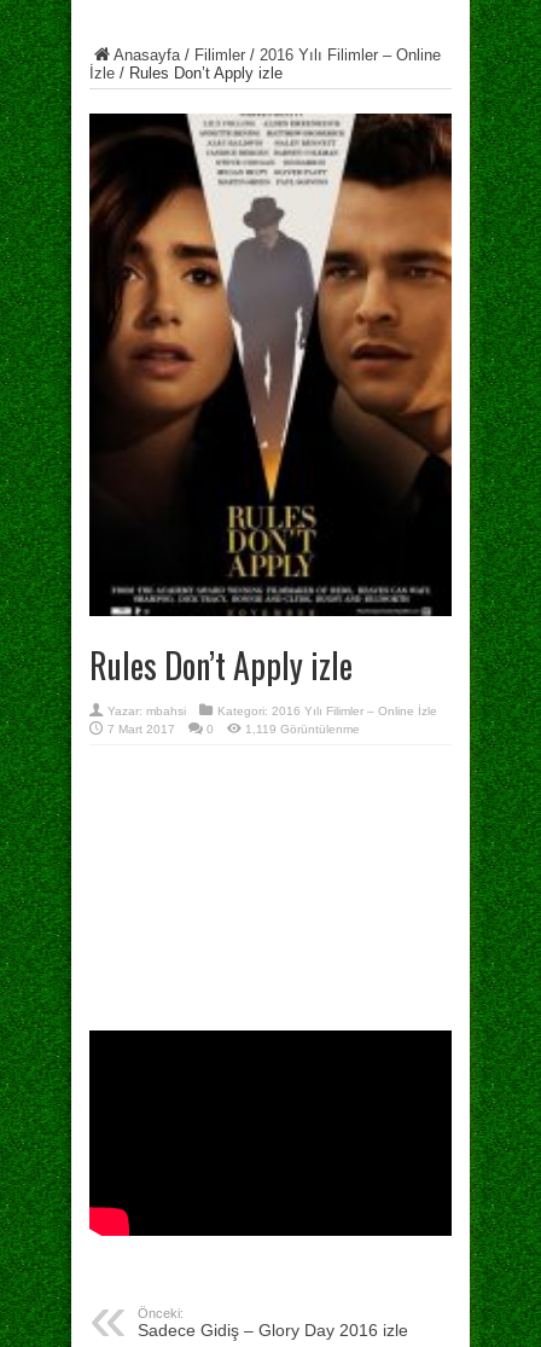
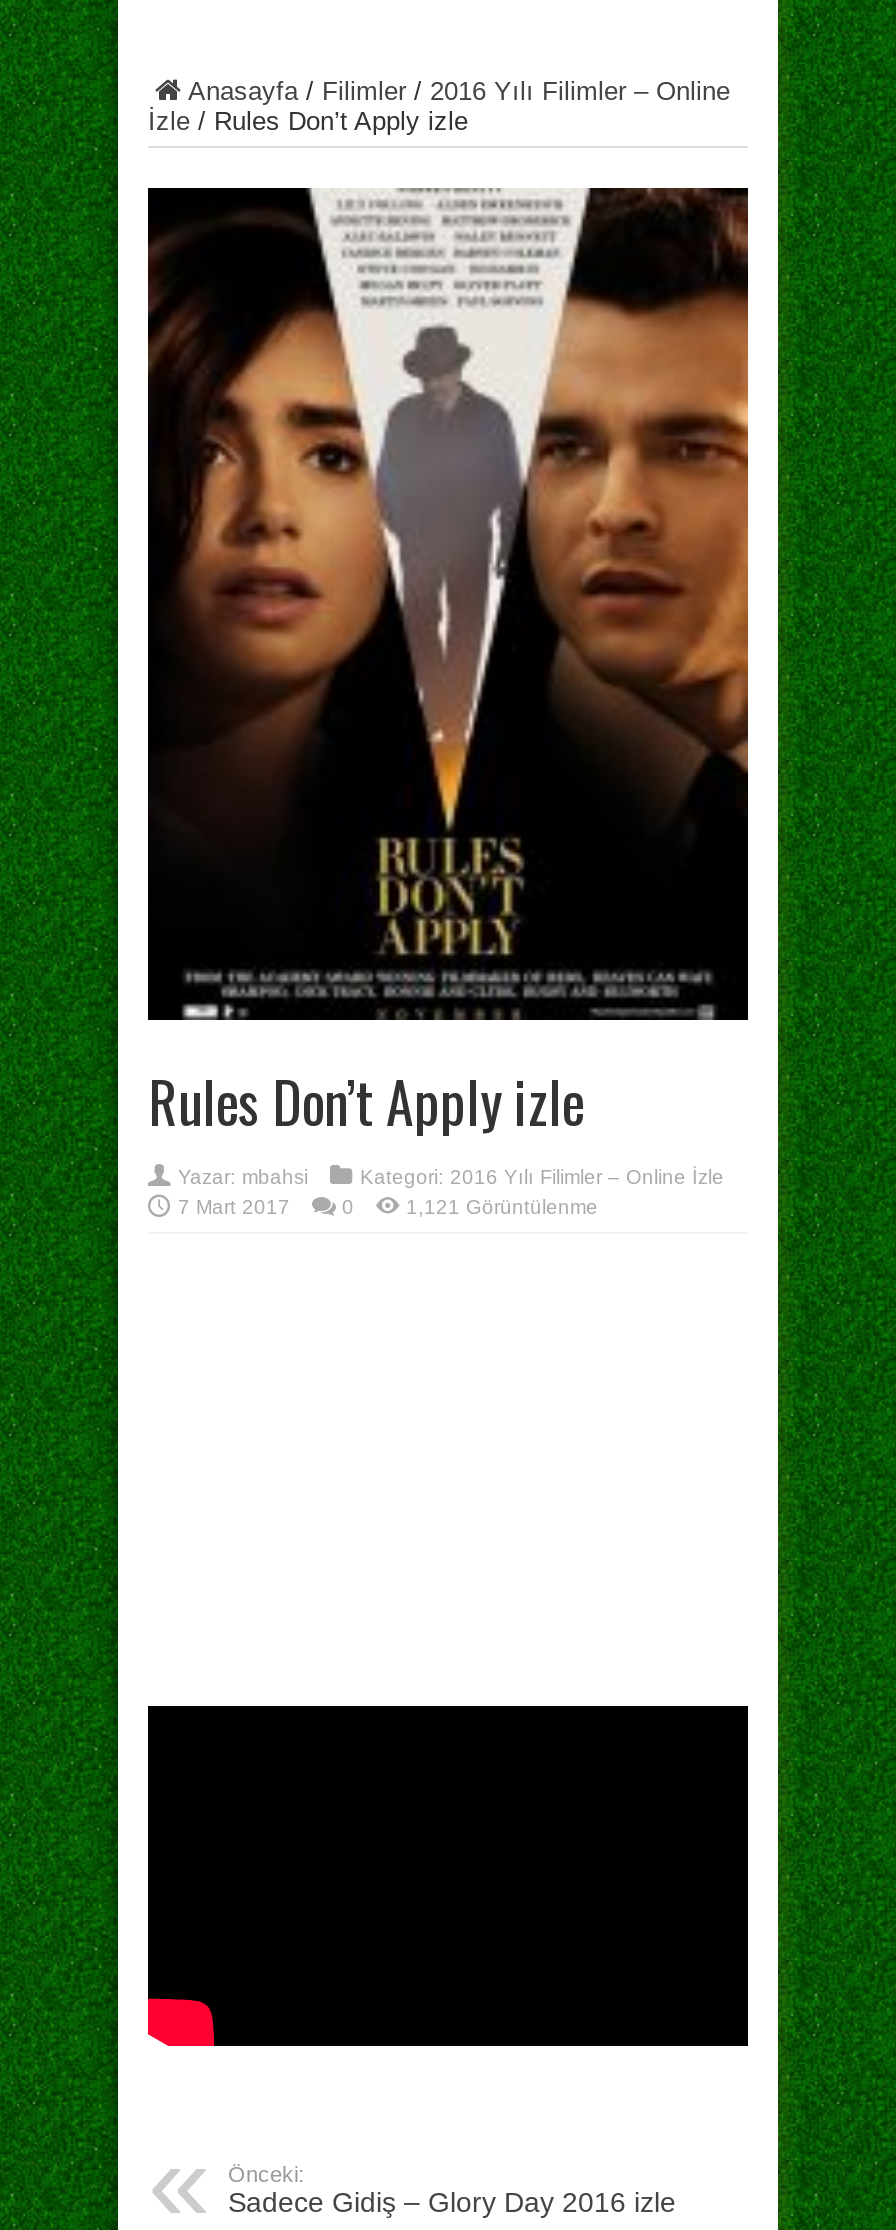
- 1,119 Görüntülenme
+ 1,121 Görüntülenme
